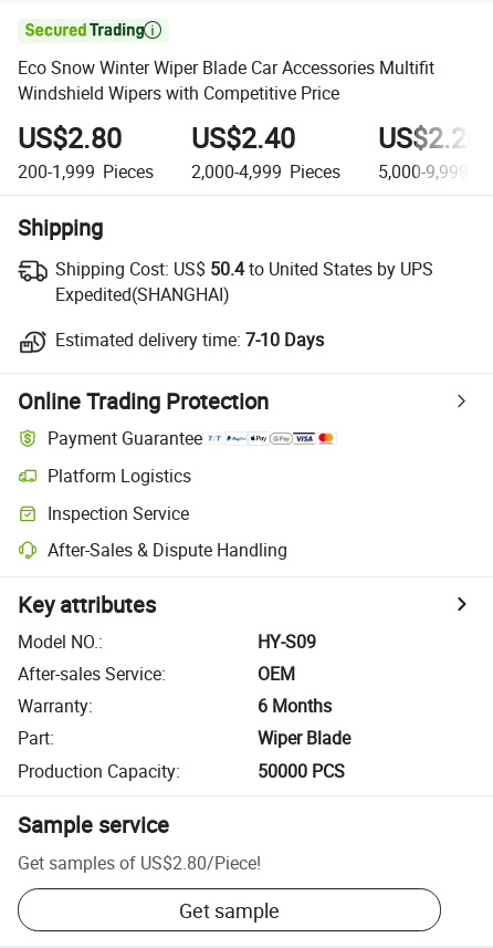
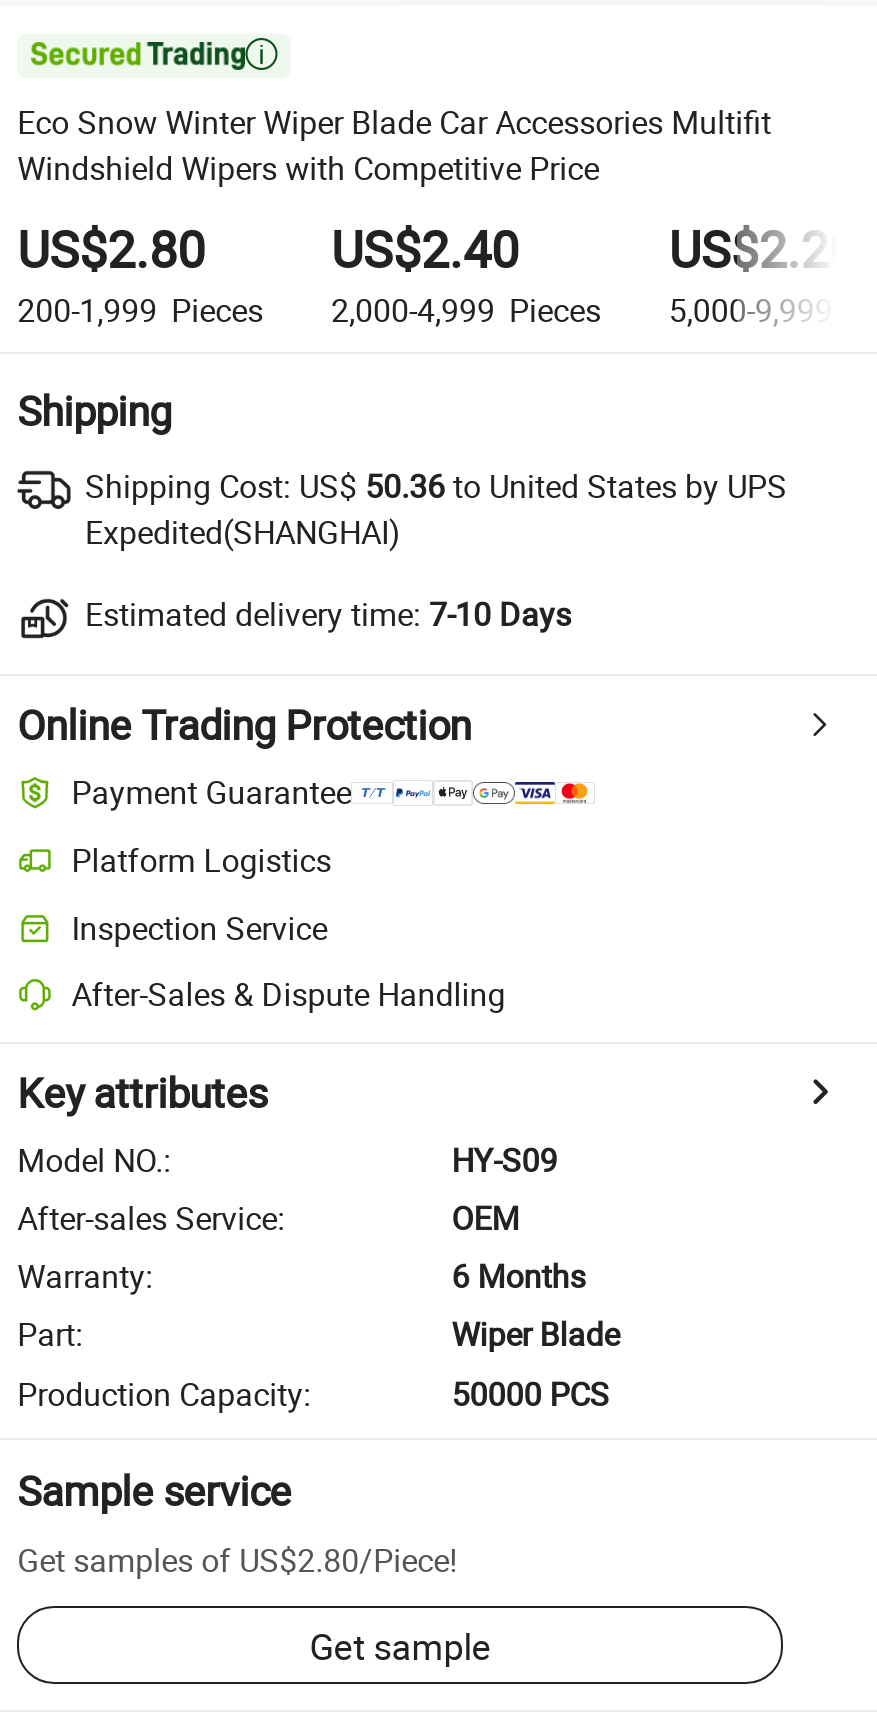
- Shipping Cost: US$50.4 to United States by UPS
+ Shipping Cost: US$50.36 to United States by UPS
